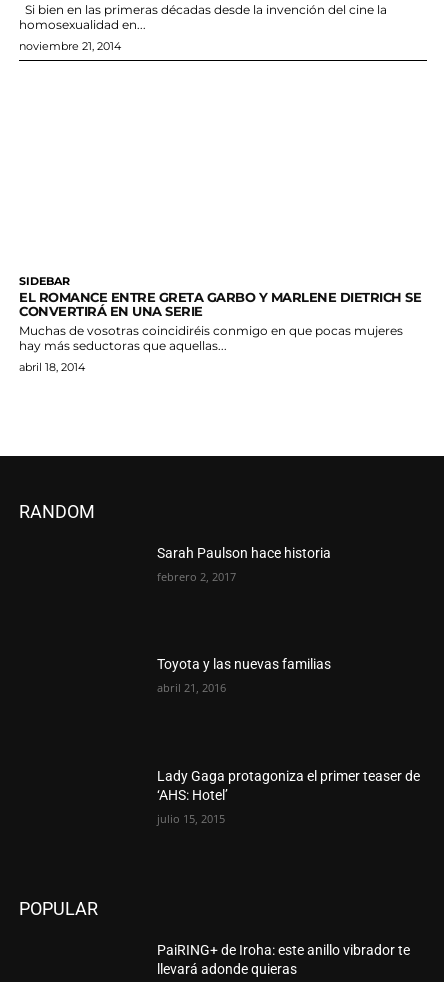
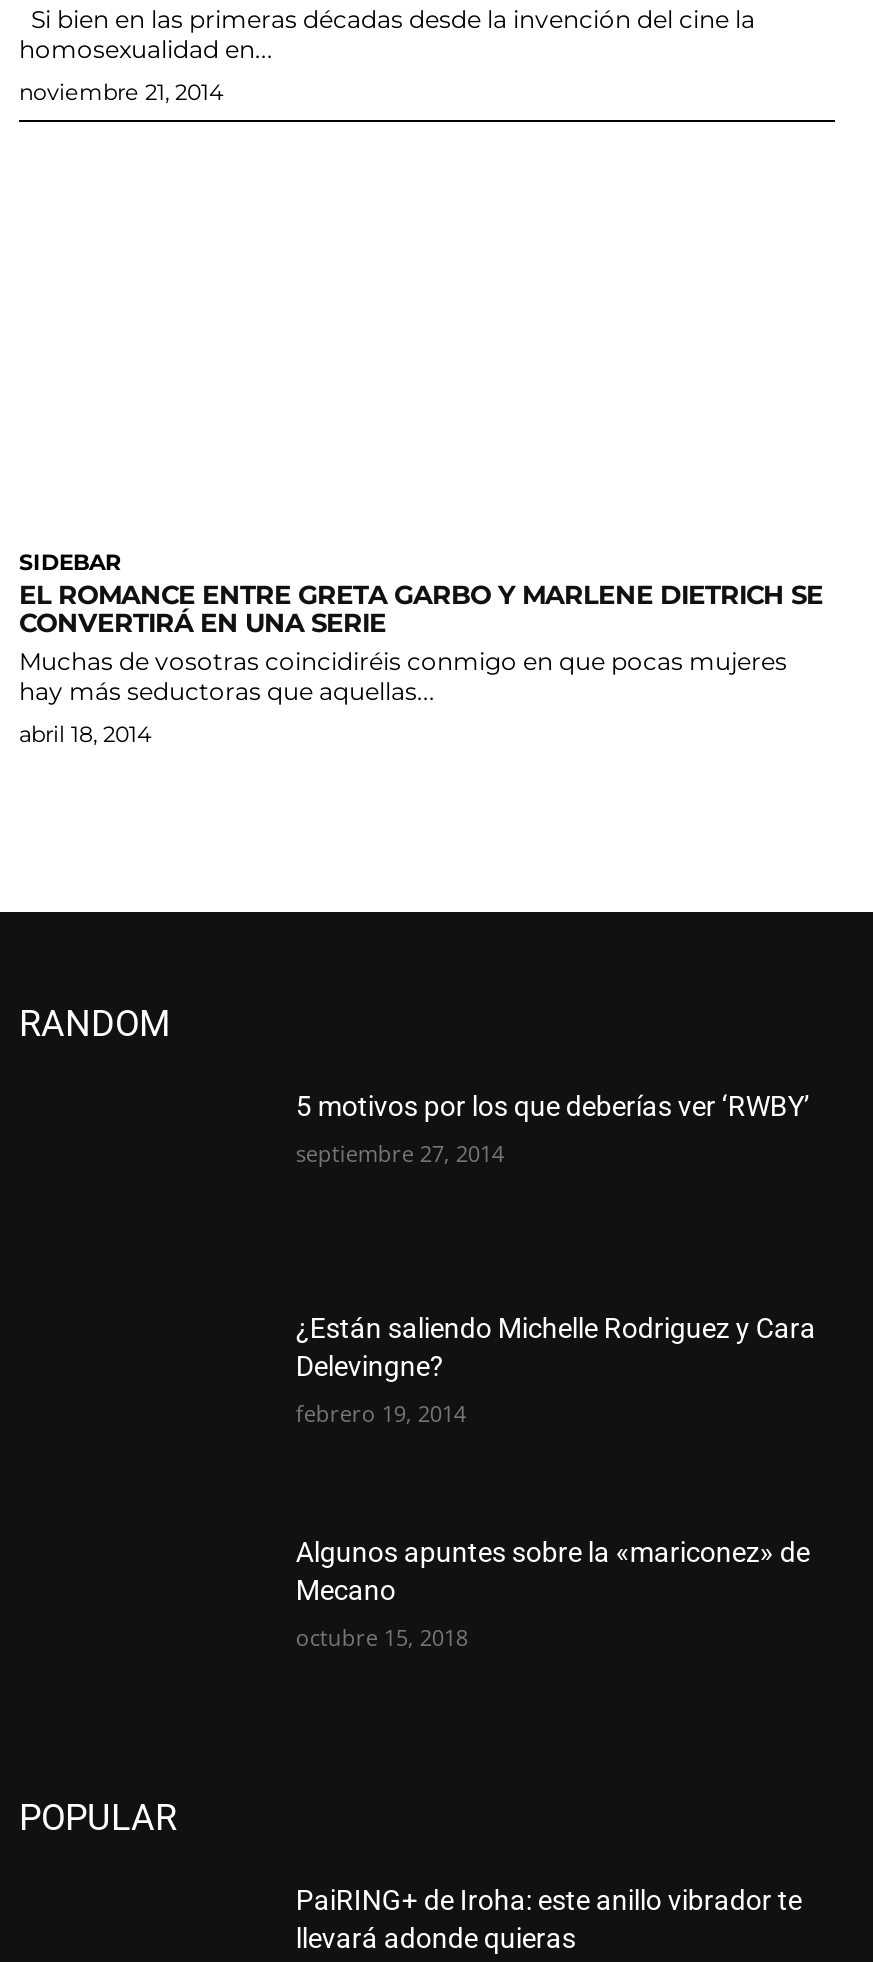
- Sarah Paulson hace historia
+ 5 motivos por los que deberías ver ‘RWBY’

- febrero 2, 2017
+ septiembre 27, 2014

- Toyota y las nuevas familias
+ ¿Están saliendo Michelle Rodriguez y Cara
+ Delevingne?

- abril 21, 2016
+ febrero 19, 2014

- Lady Gaga protagoniza el primer teaser de
- ‘AHS: Hotel’
+ Algunos apuntes sobre la «mariconez» de
+ Mecano

- julio 15, 2015
+ octubre 15, 2018
